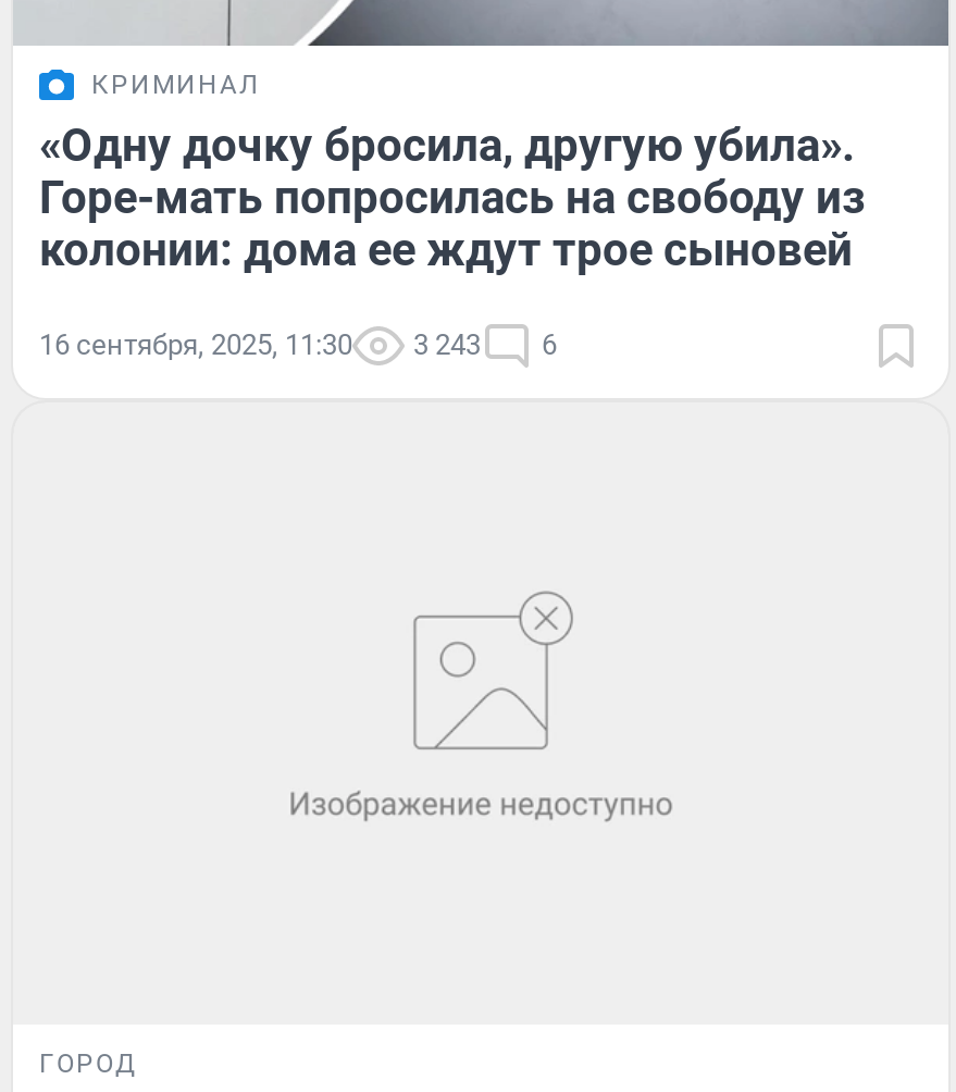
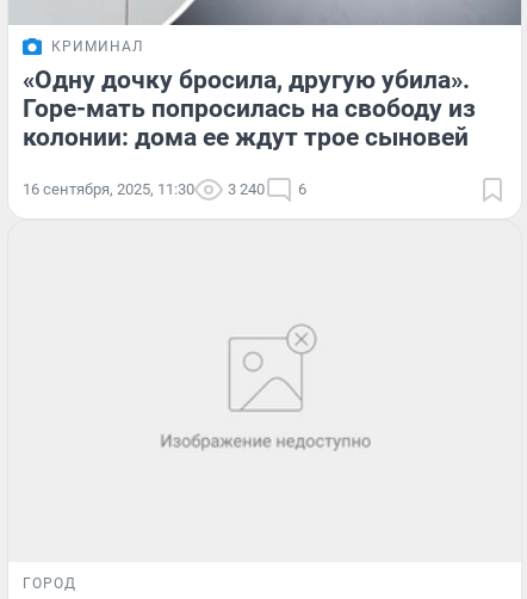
- 16 сентября, 2025, 11:30 3 243 6
+ 16 сентября, 2025, 11:30 3 240 6
